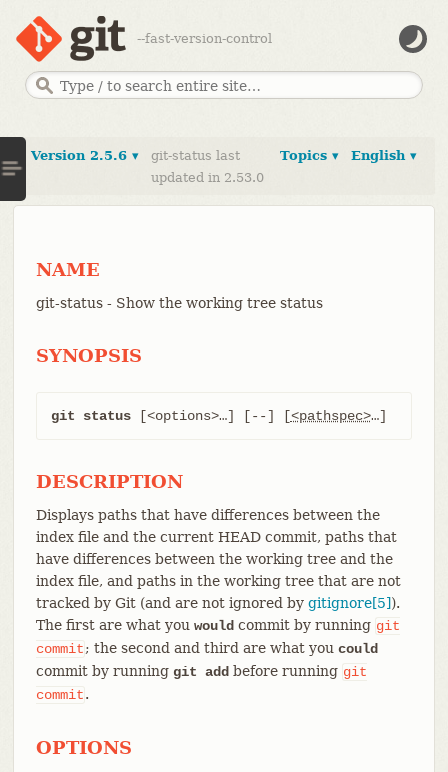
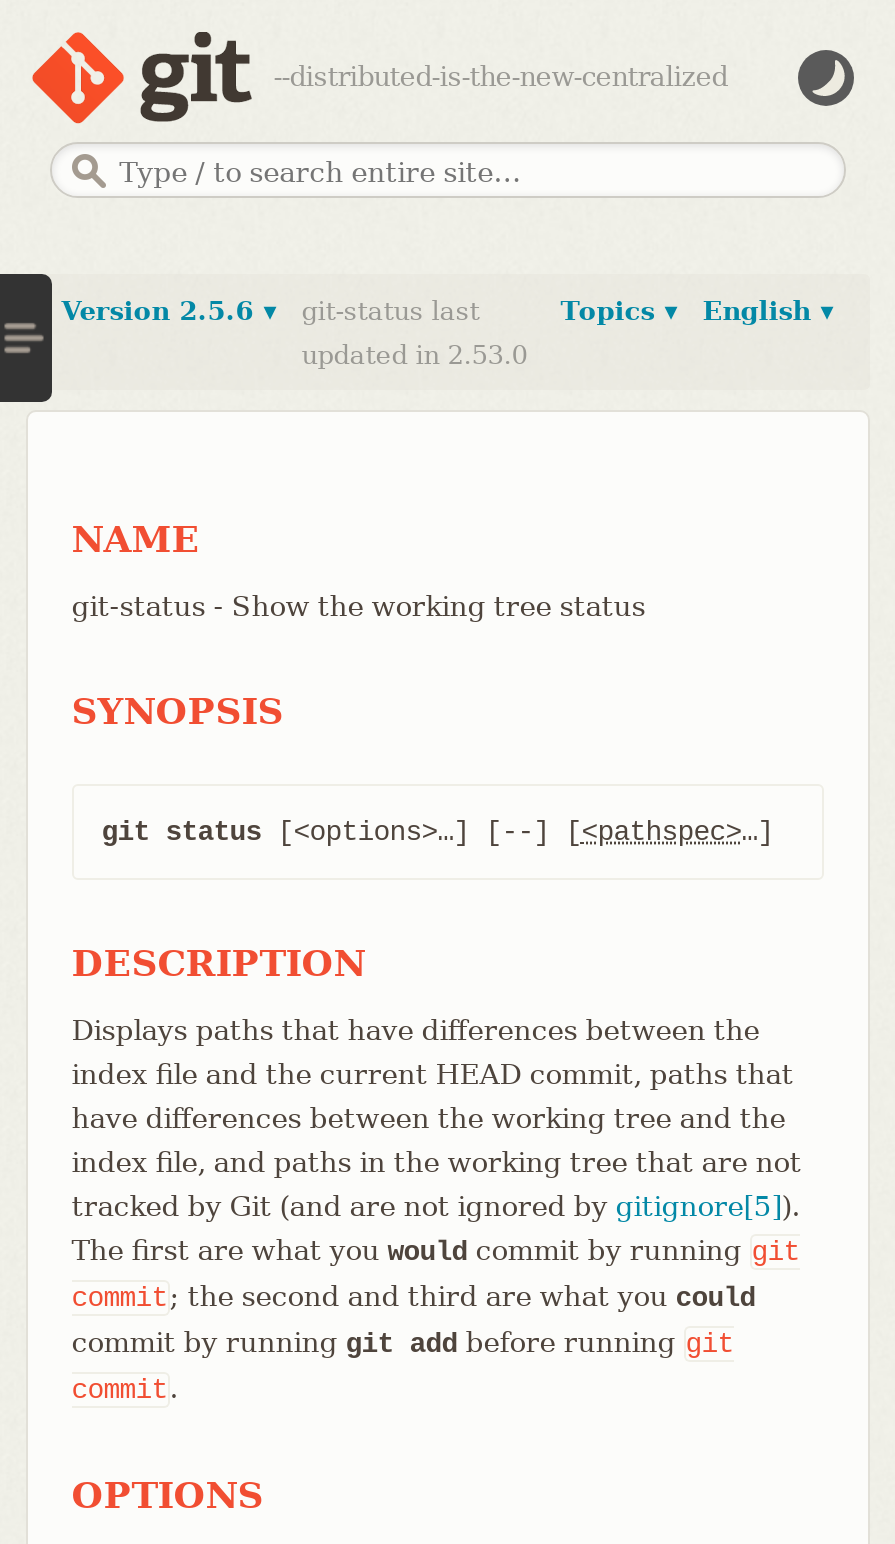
- --fast-version-control
+ --distributed-is-the-new-centralized
